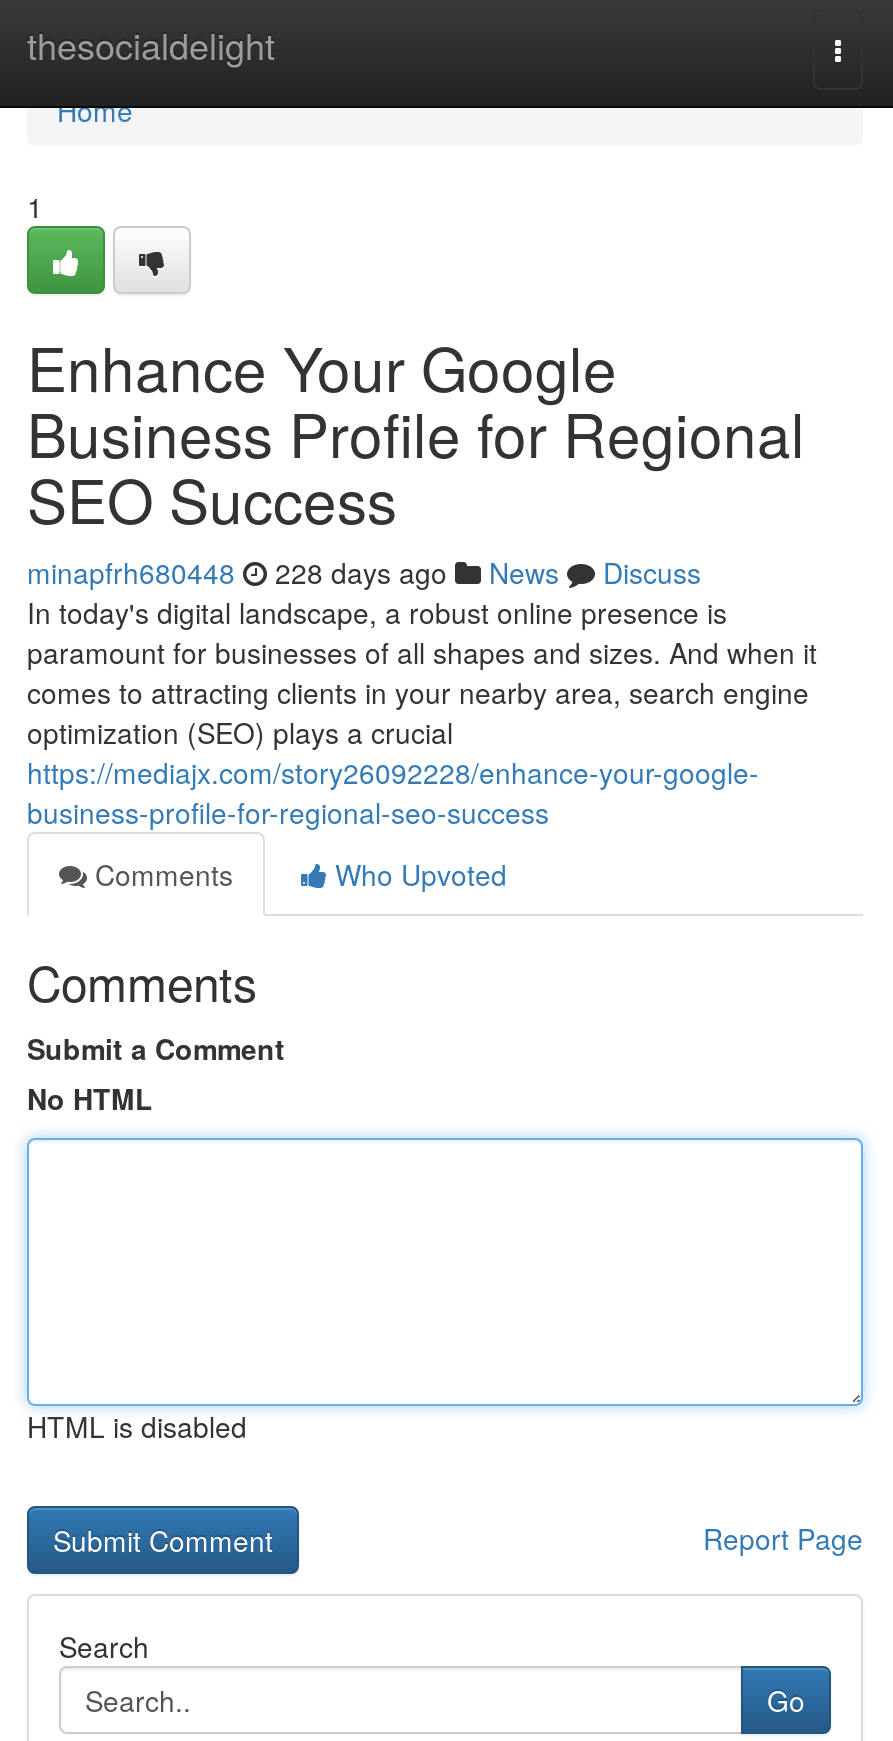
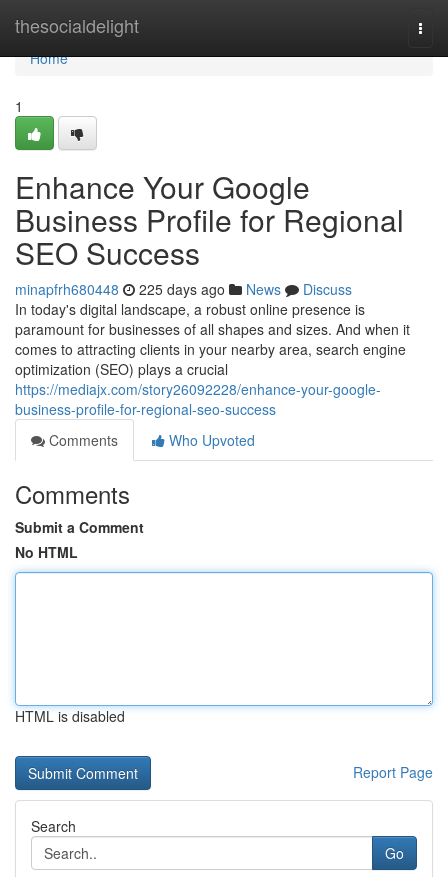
- minapfrh680448 228 days ago News Discuss
+ minapfrh680448 225 days ago News Discuss
